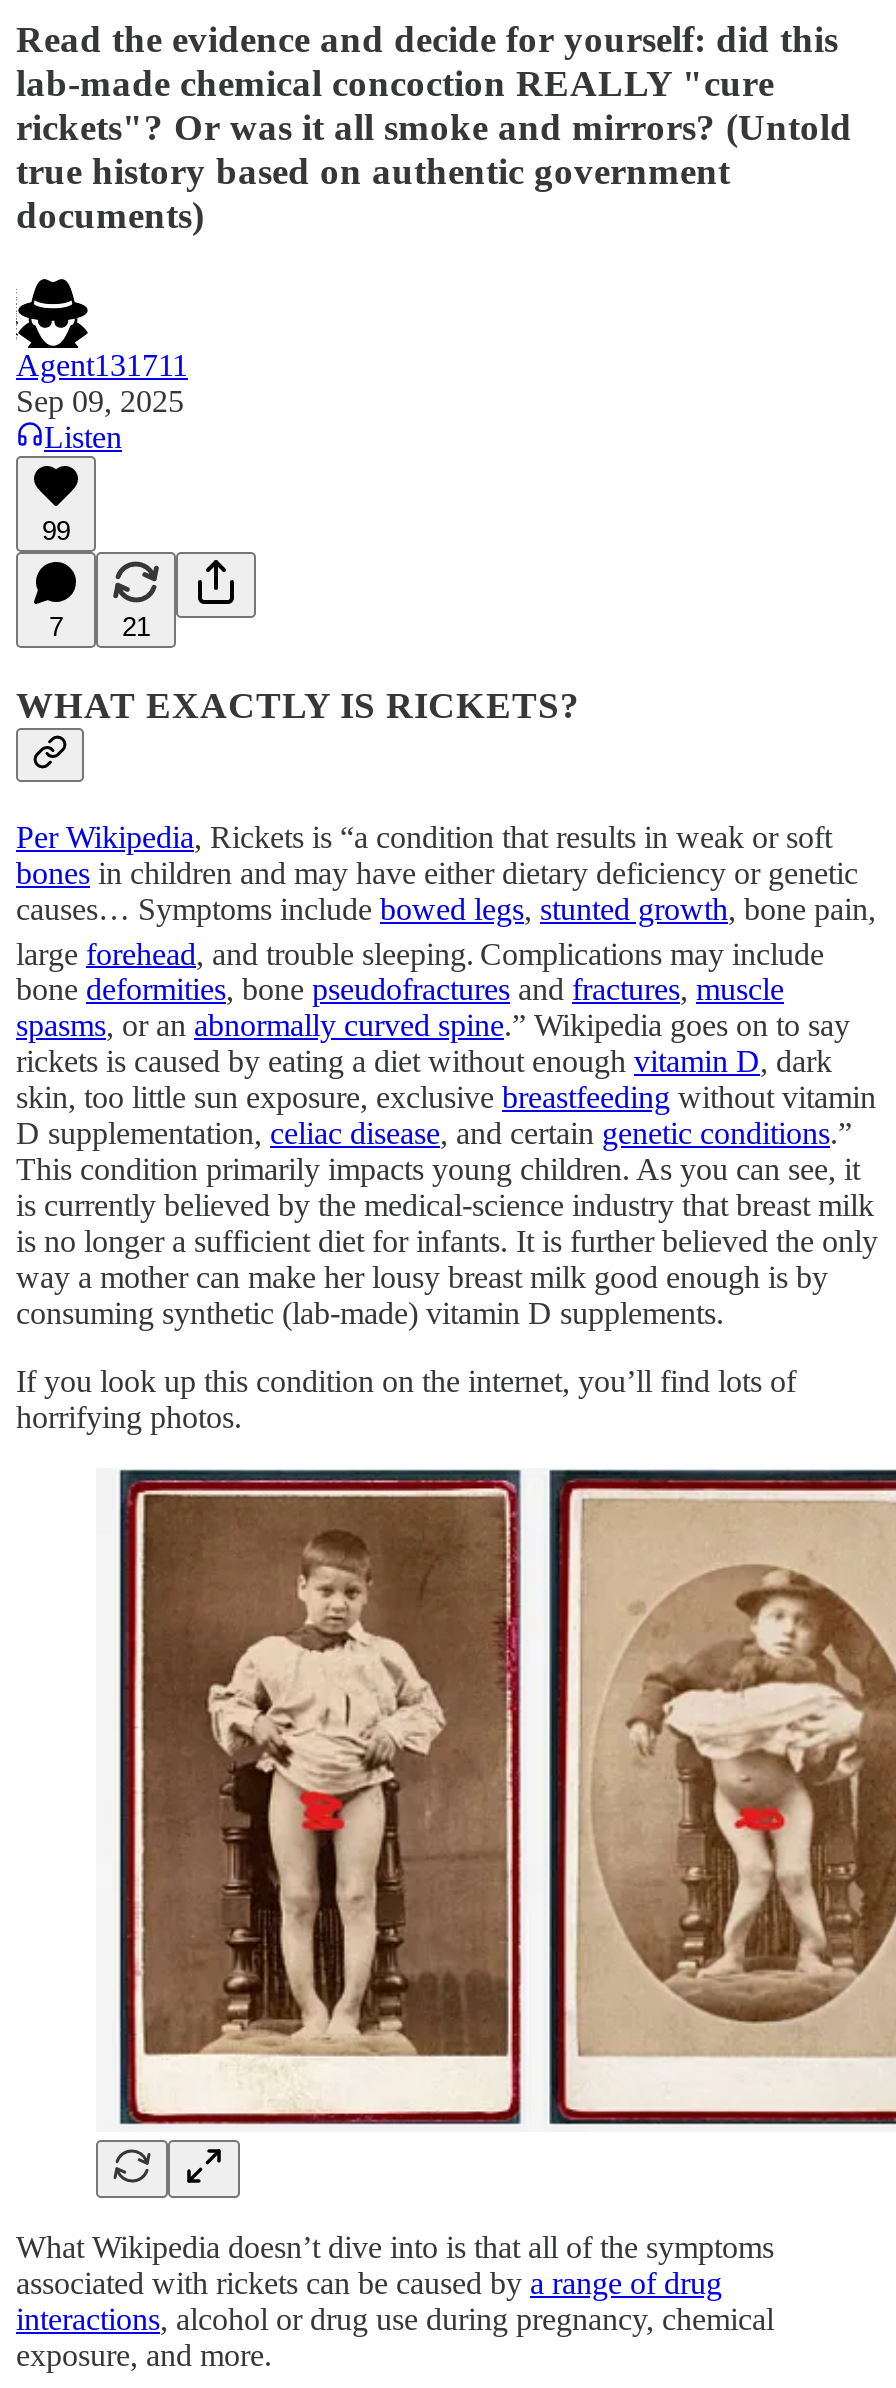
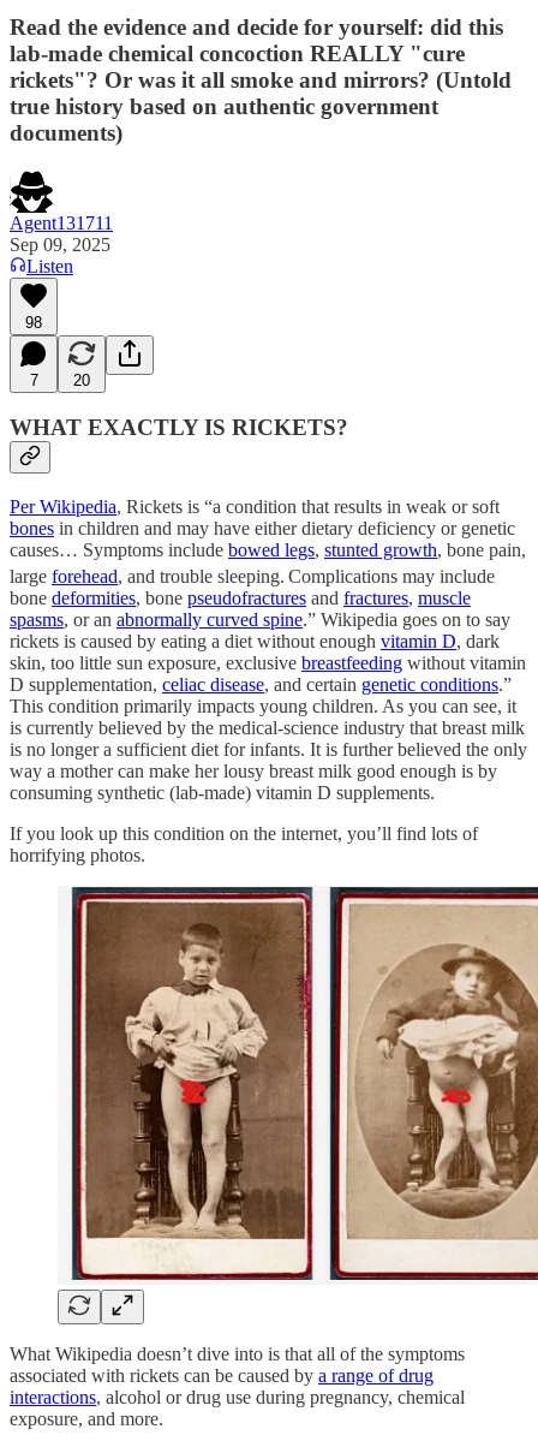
- 99
+ 98

- 7 21
+ 7 20
